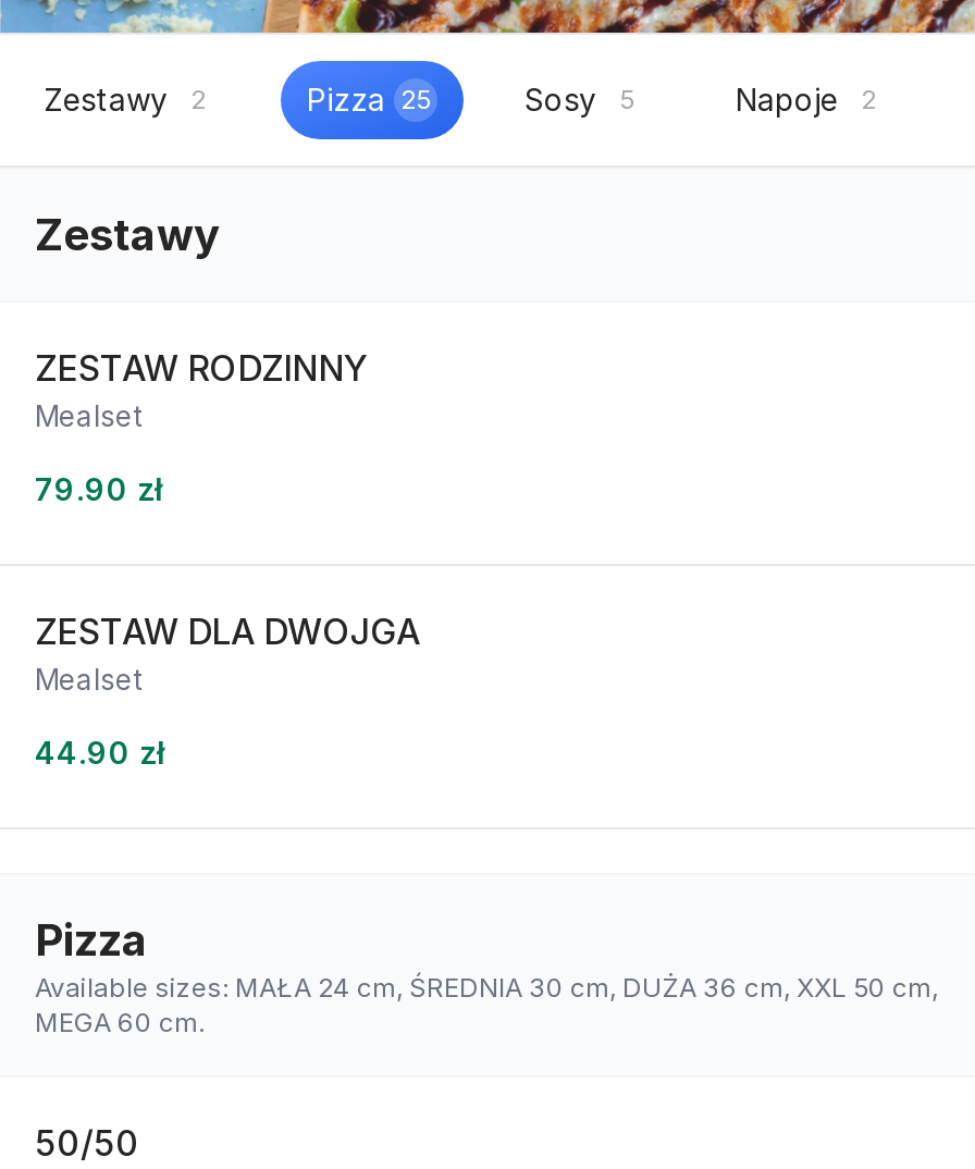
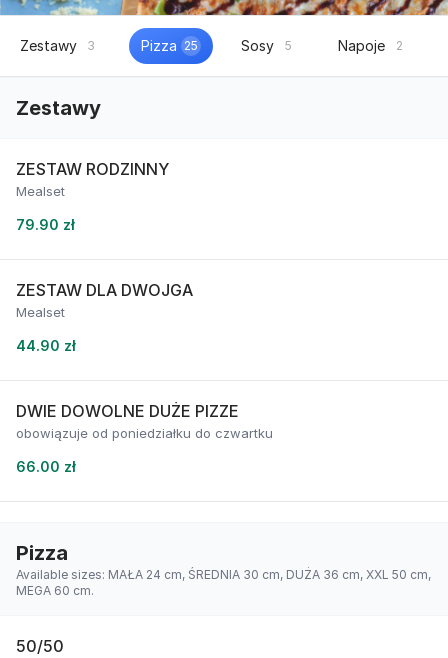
- Zestawy 2
+ Zestawy 3

+ DWIE DOWOLNE DUŻE PIZZE
+ obowiązuje od poniedziałku do czwartku
+ 66.00 zł
